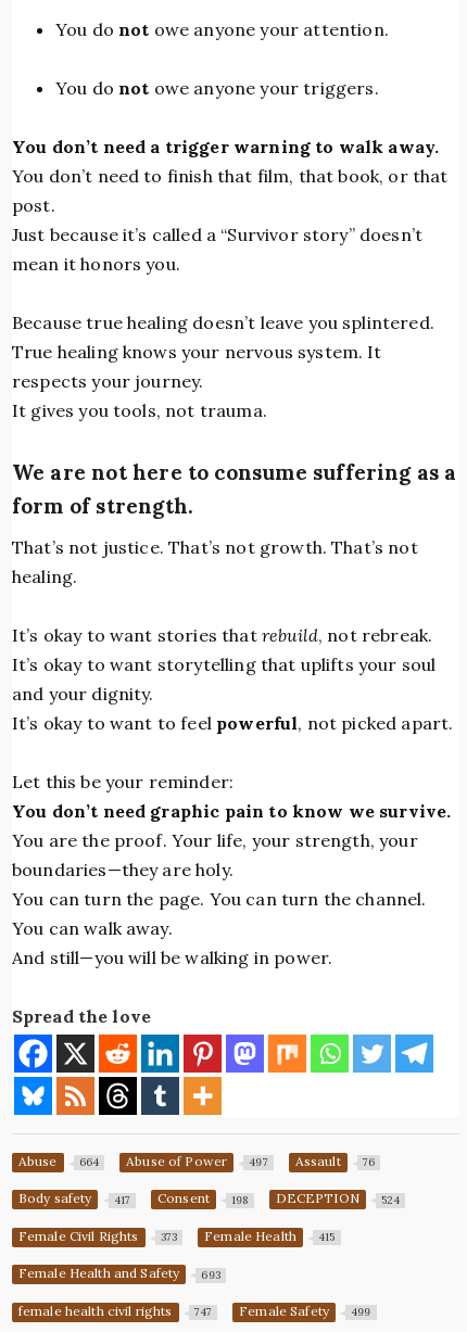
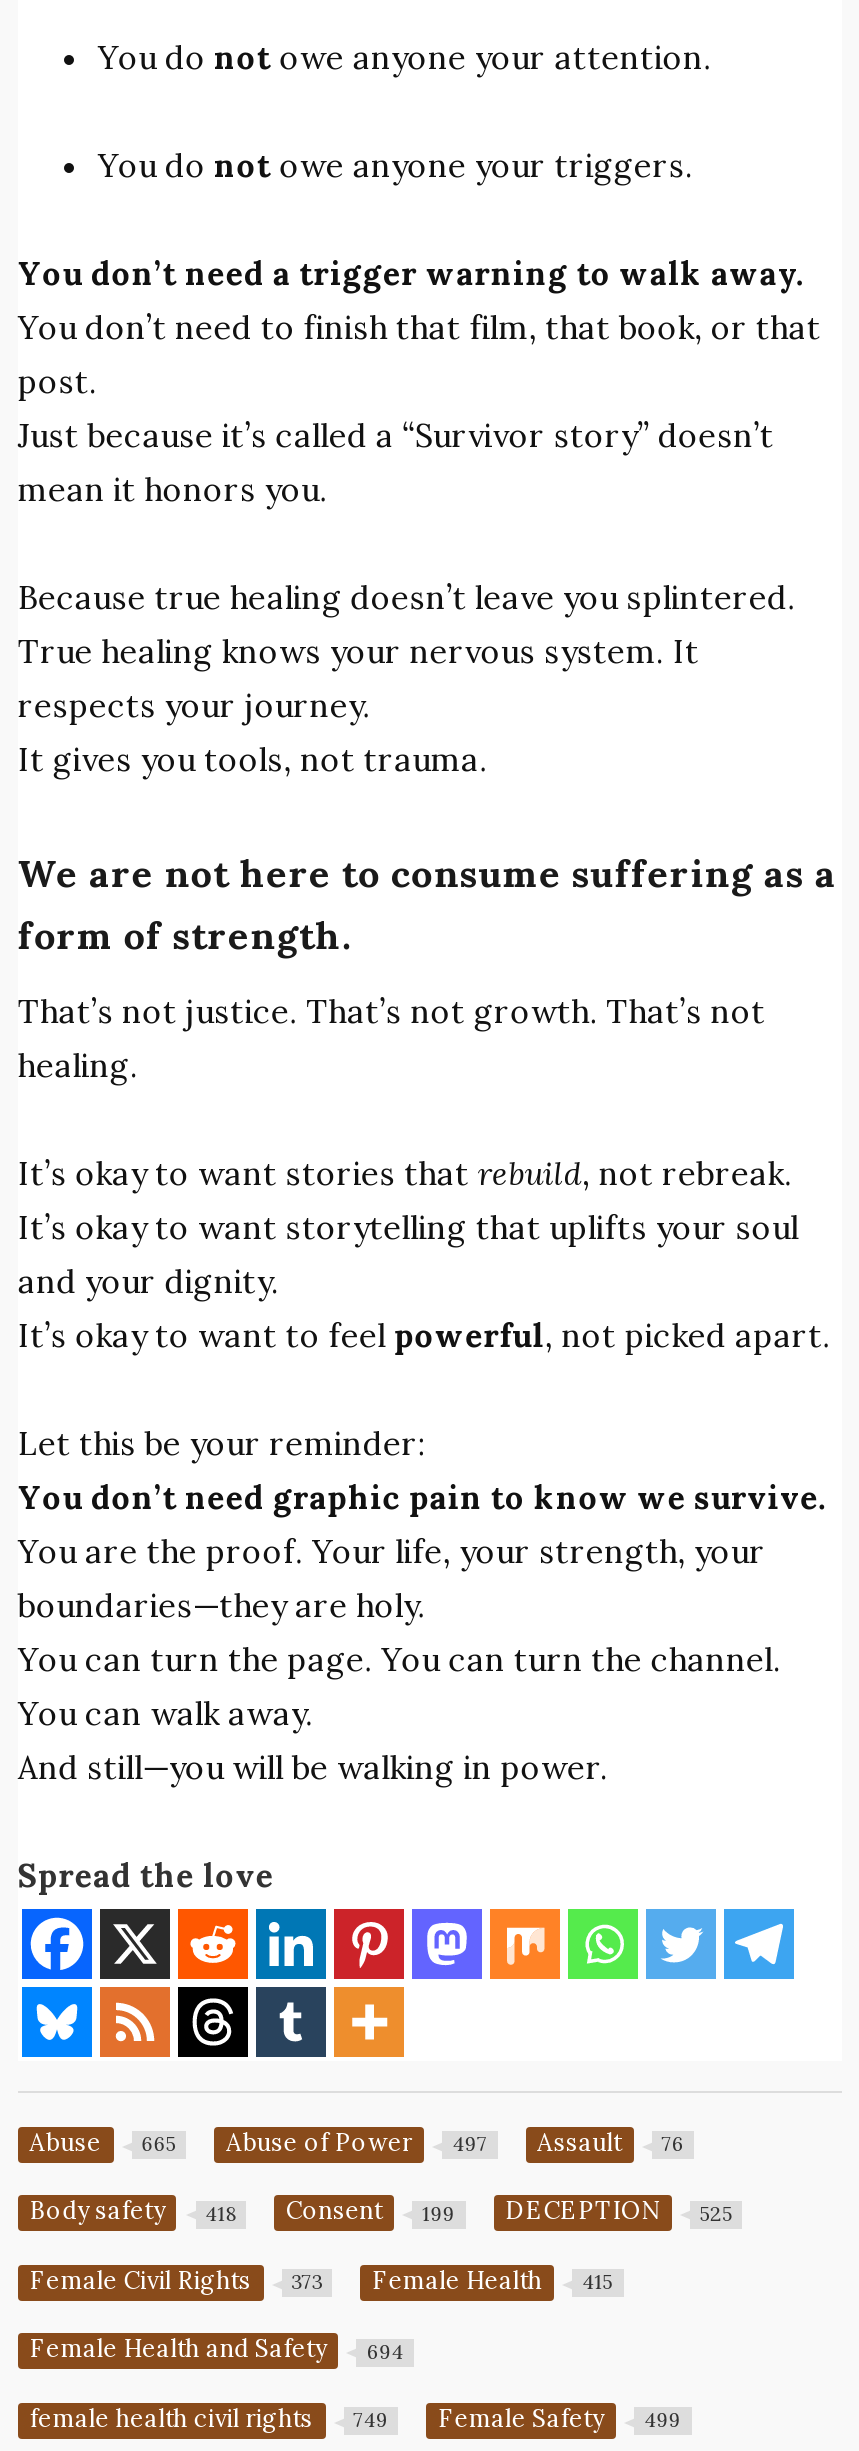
- Abuse 664 Abuse of Power 497 Assault 76
+ Abuse 665 Abuse of Power 497 Assault 76

- 417
+ 418

- 198
+ 199

- 524
+ 525

- Female Health and Safety 693
+ Female Health and Safety 694

- female health civil rights 747 Female Safety 499
+ female health civil rights 749 Female Safety 499
